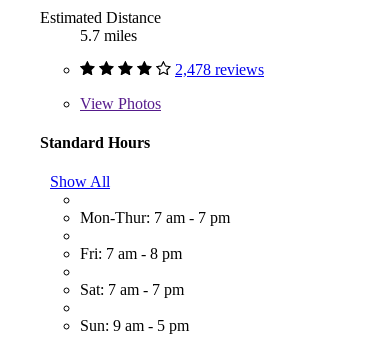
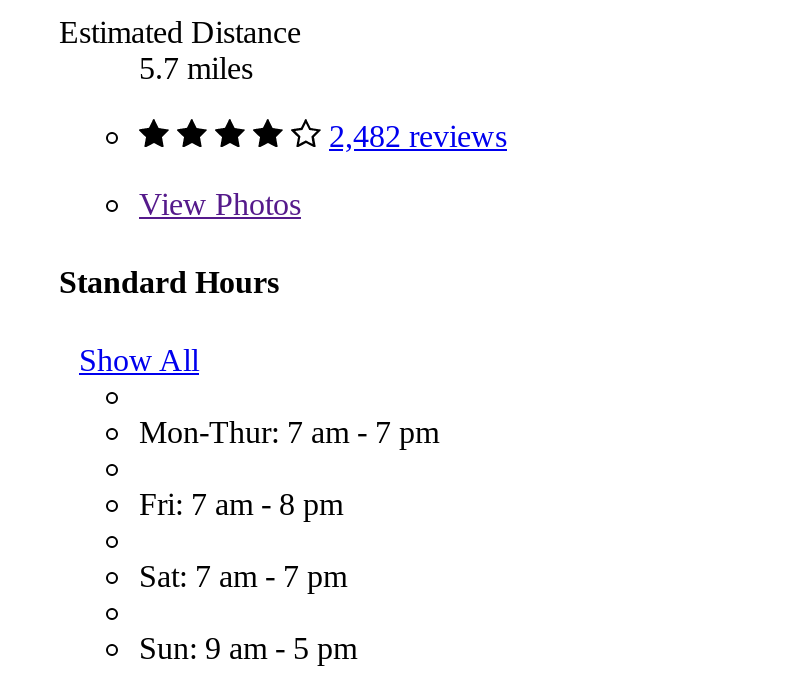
- 2,478 reviews
+ 2,482 reviews
